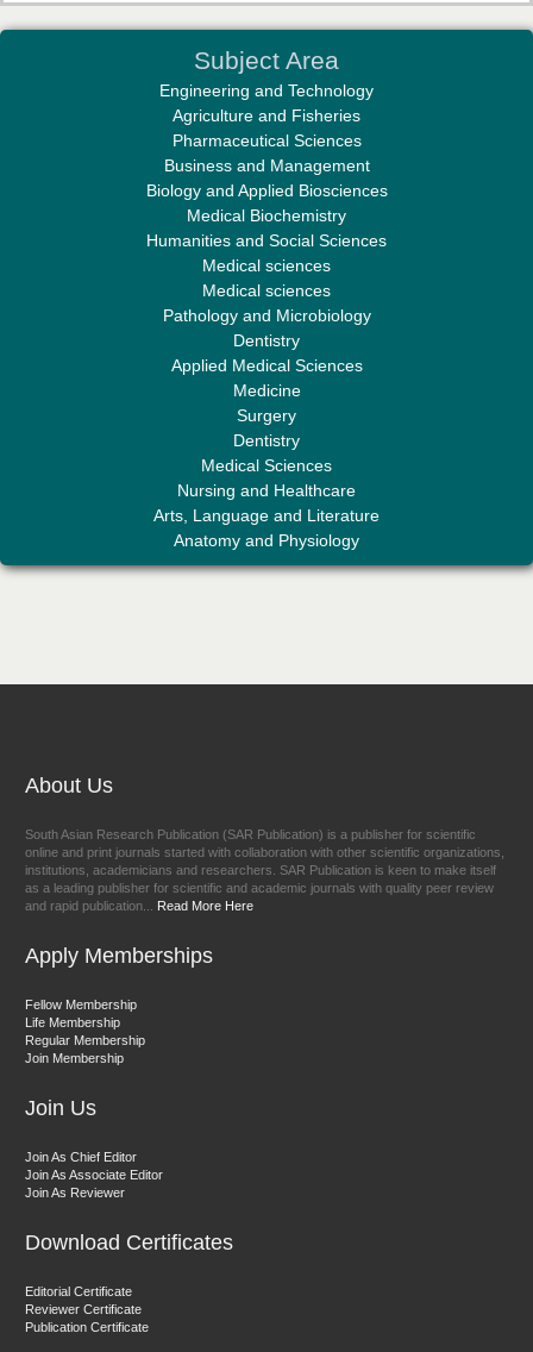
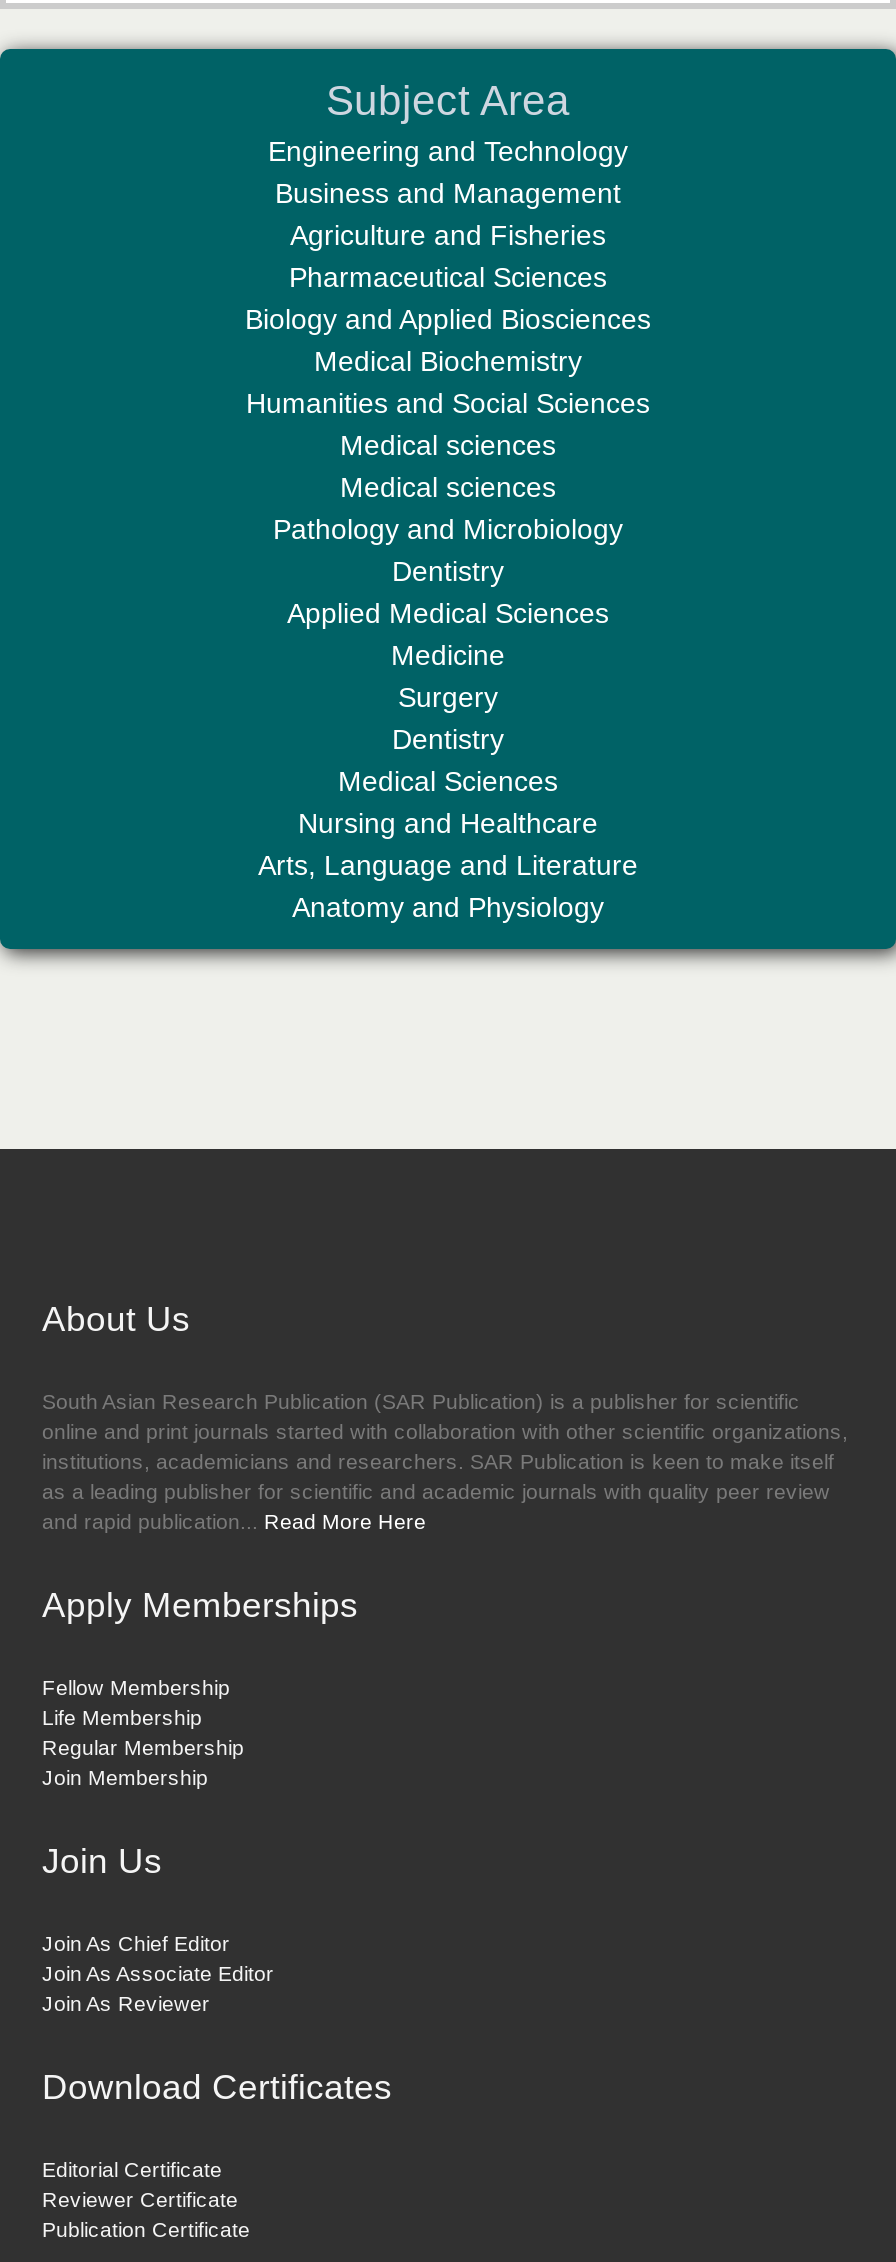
moved down: Agriculture and Fisheries | Pharmaceutical Sciences

moved up: Business and Management
